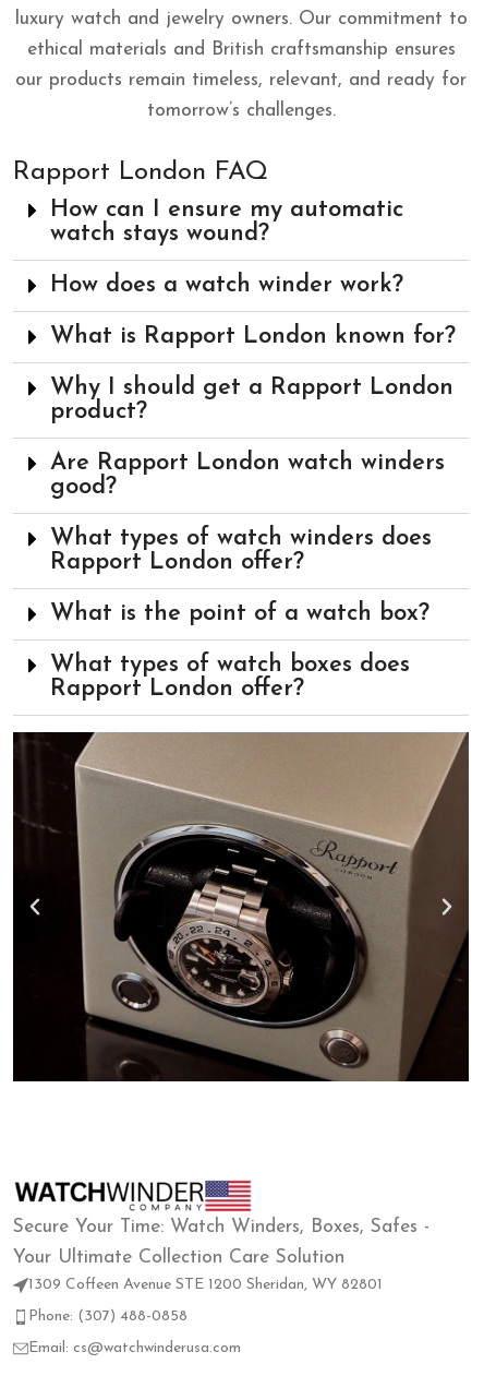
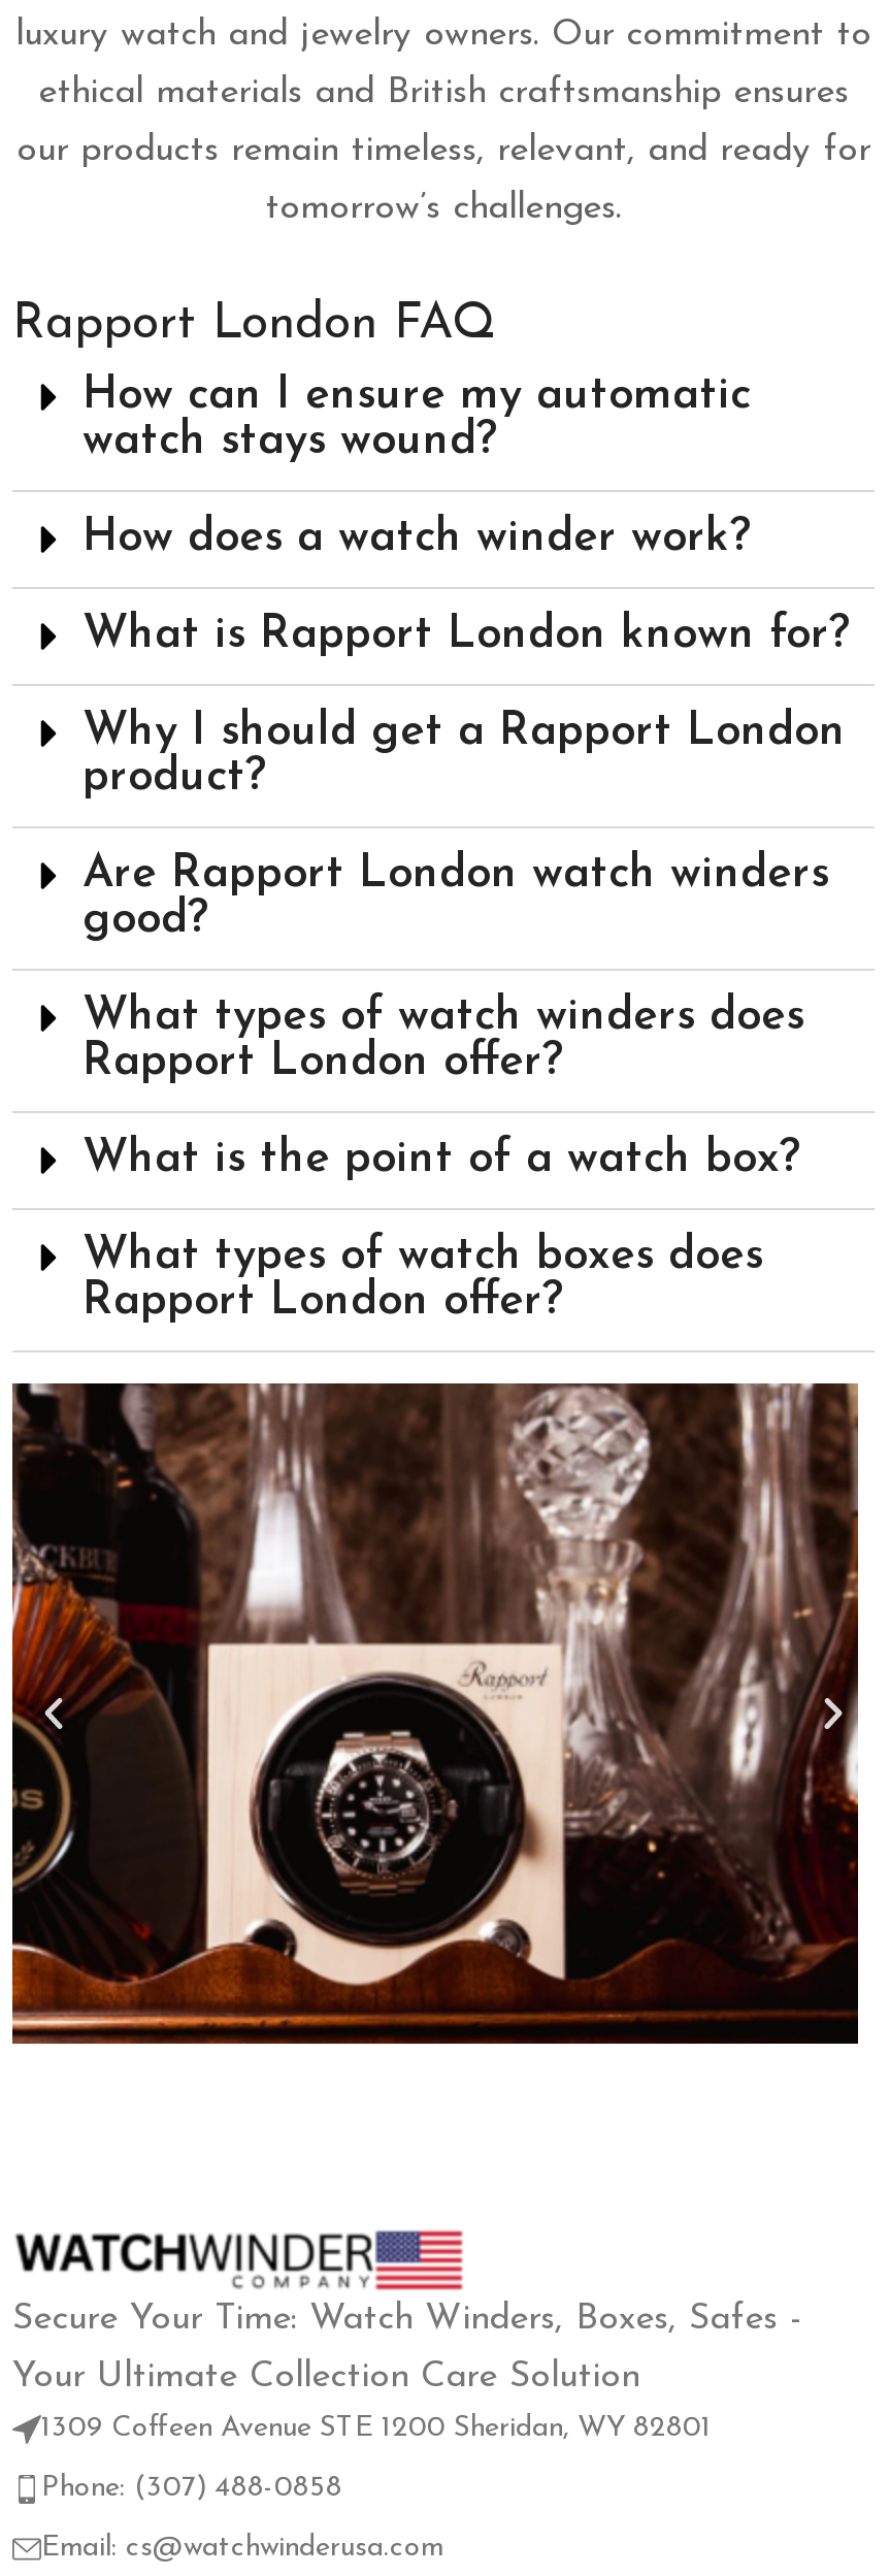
- [image]
+ [image]
